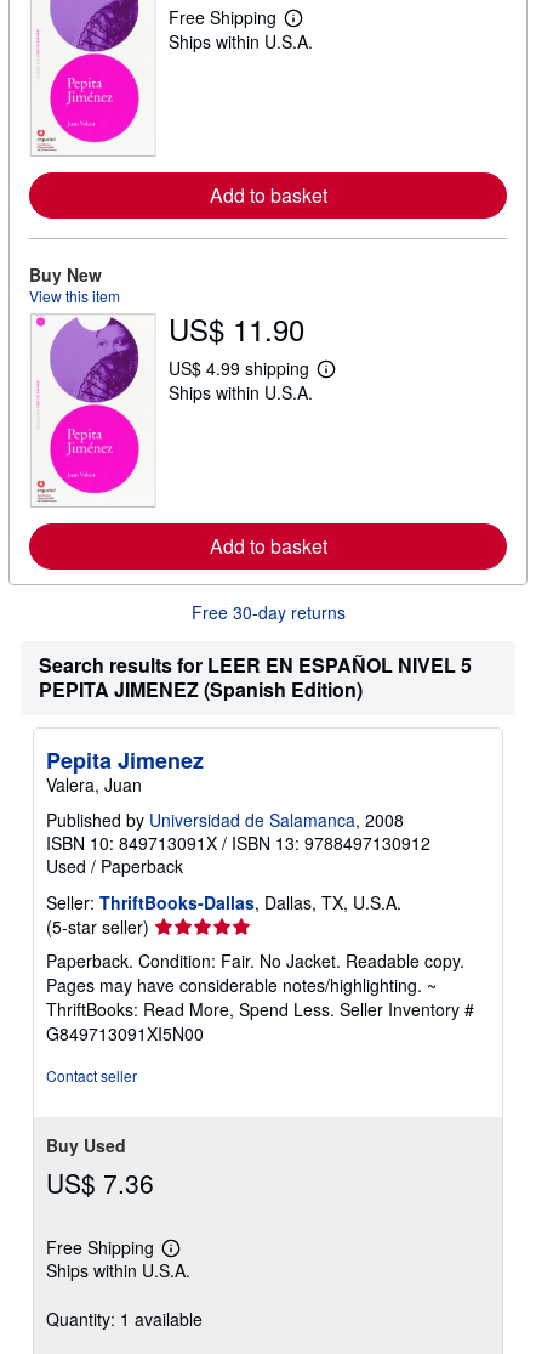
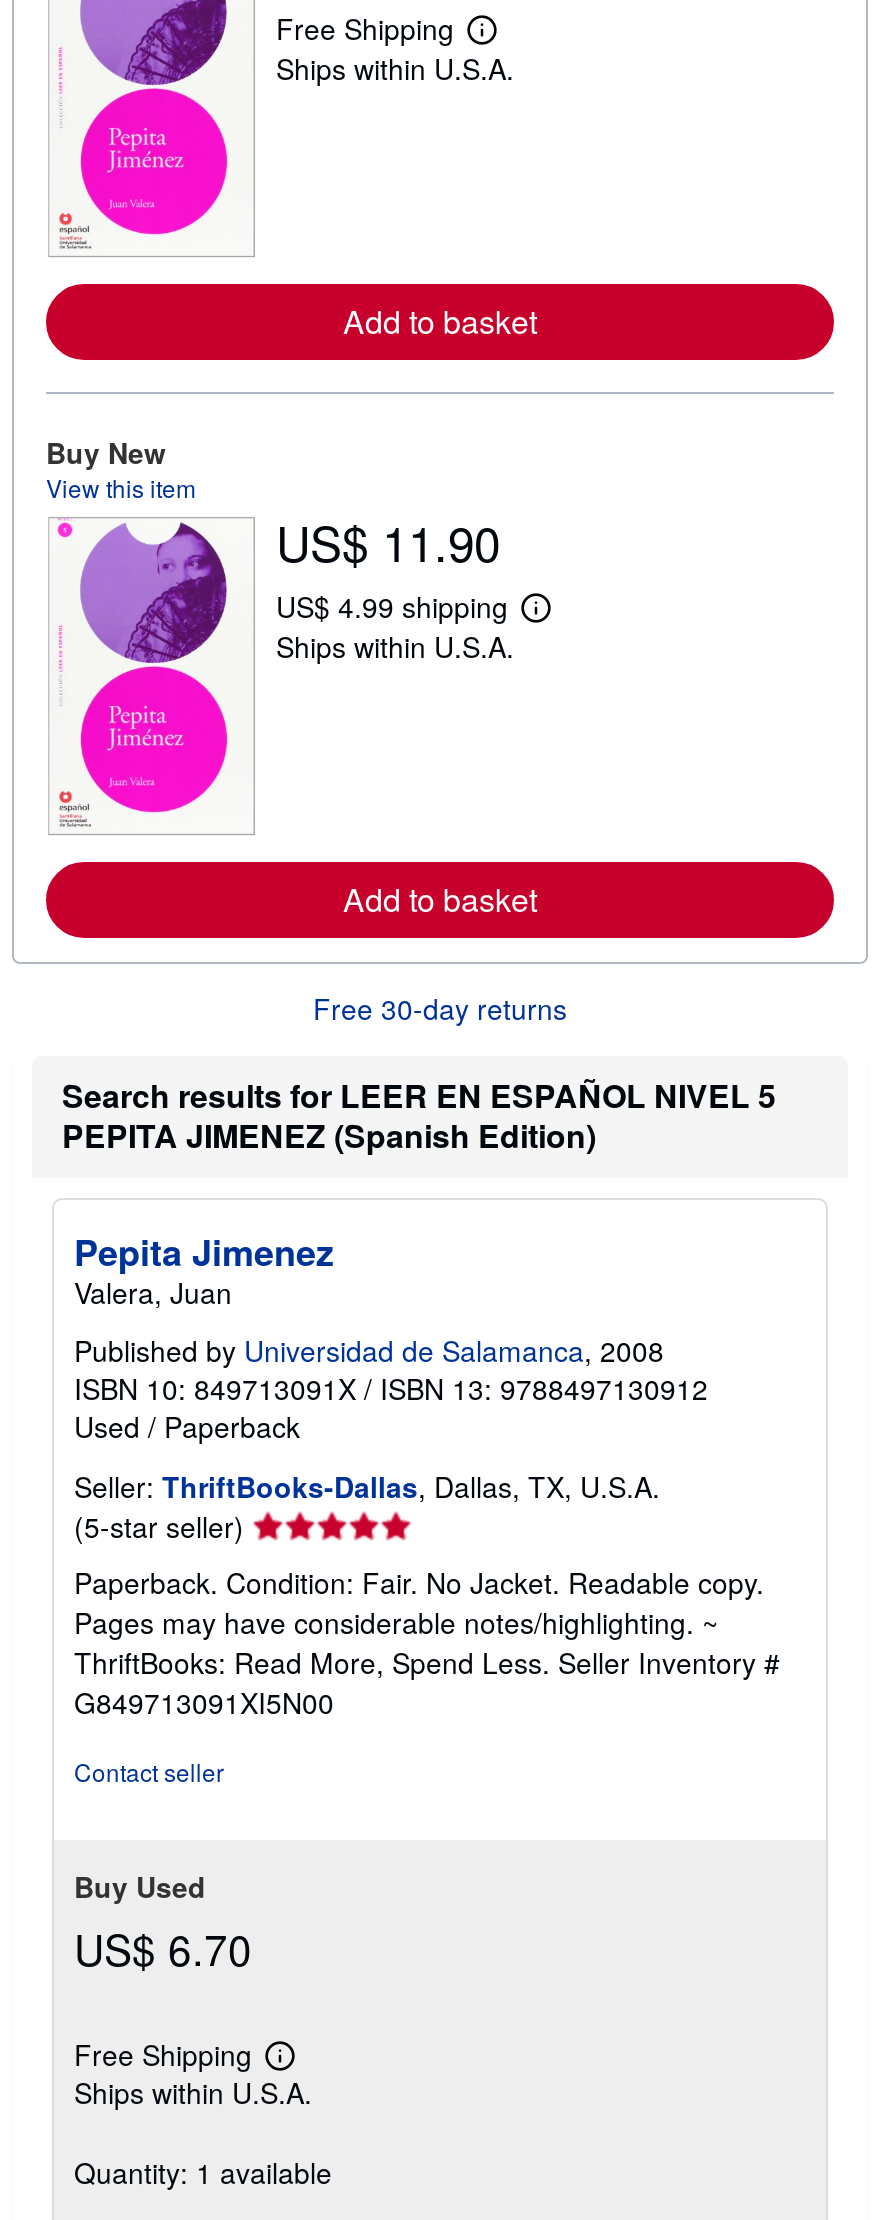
- US$ 7.36
+ US$ 6.70
